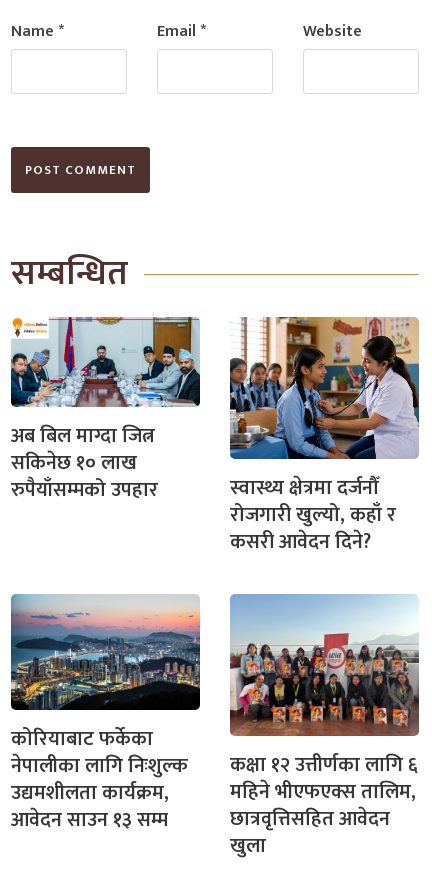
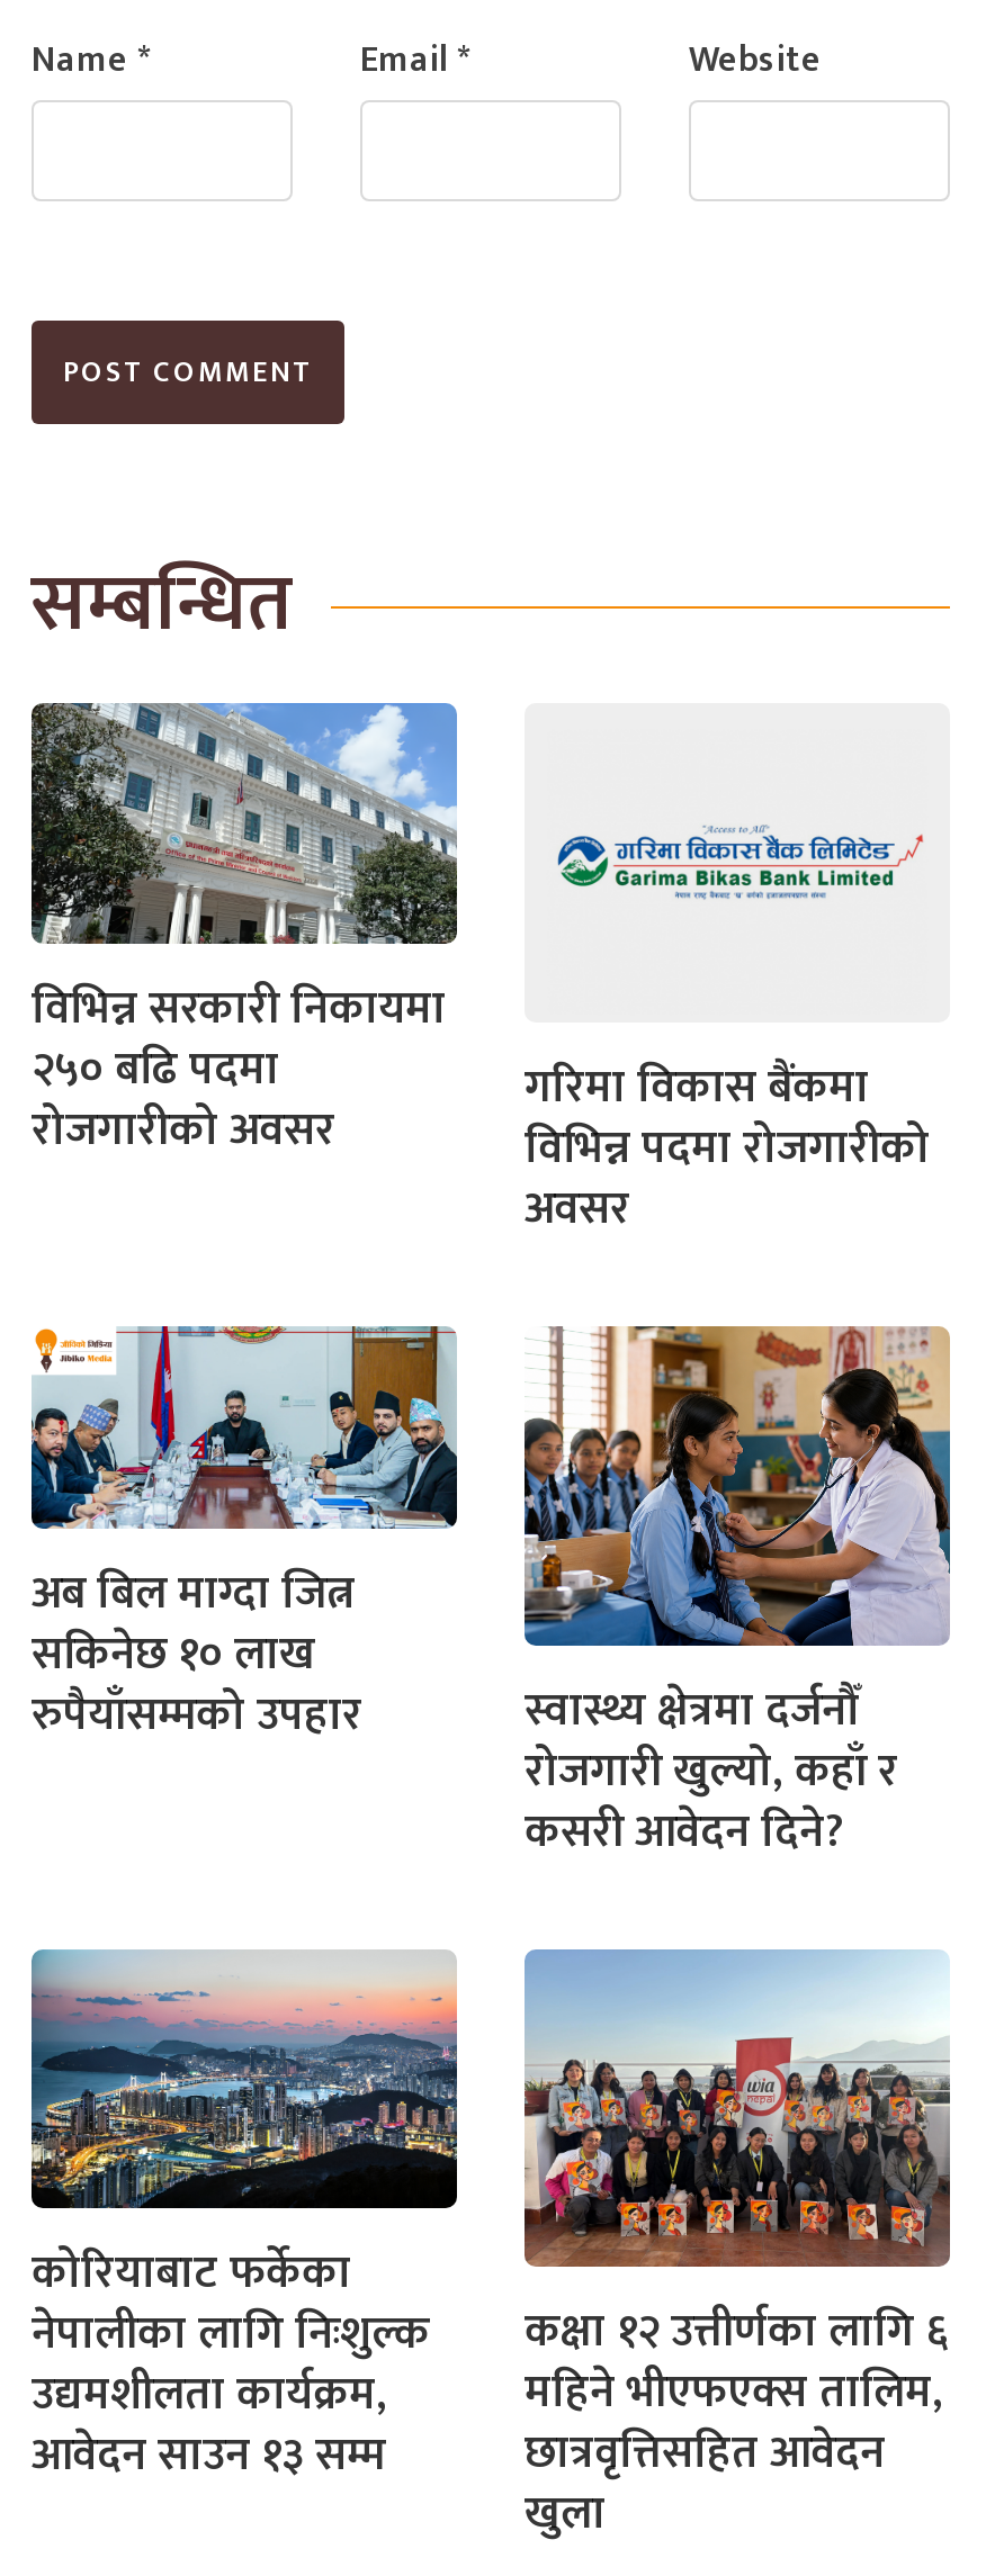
+ [image]
+ विभिन्न सरकारी निकायमा
+ २५० बढि पदमा
+ रोजगारीको अवसर

+ गरिमा विकास बैंकमा
+ विभिन्न पदमा रोजगारीको
+ अवसर

+ [image]
